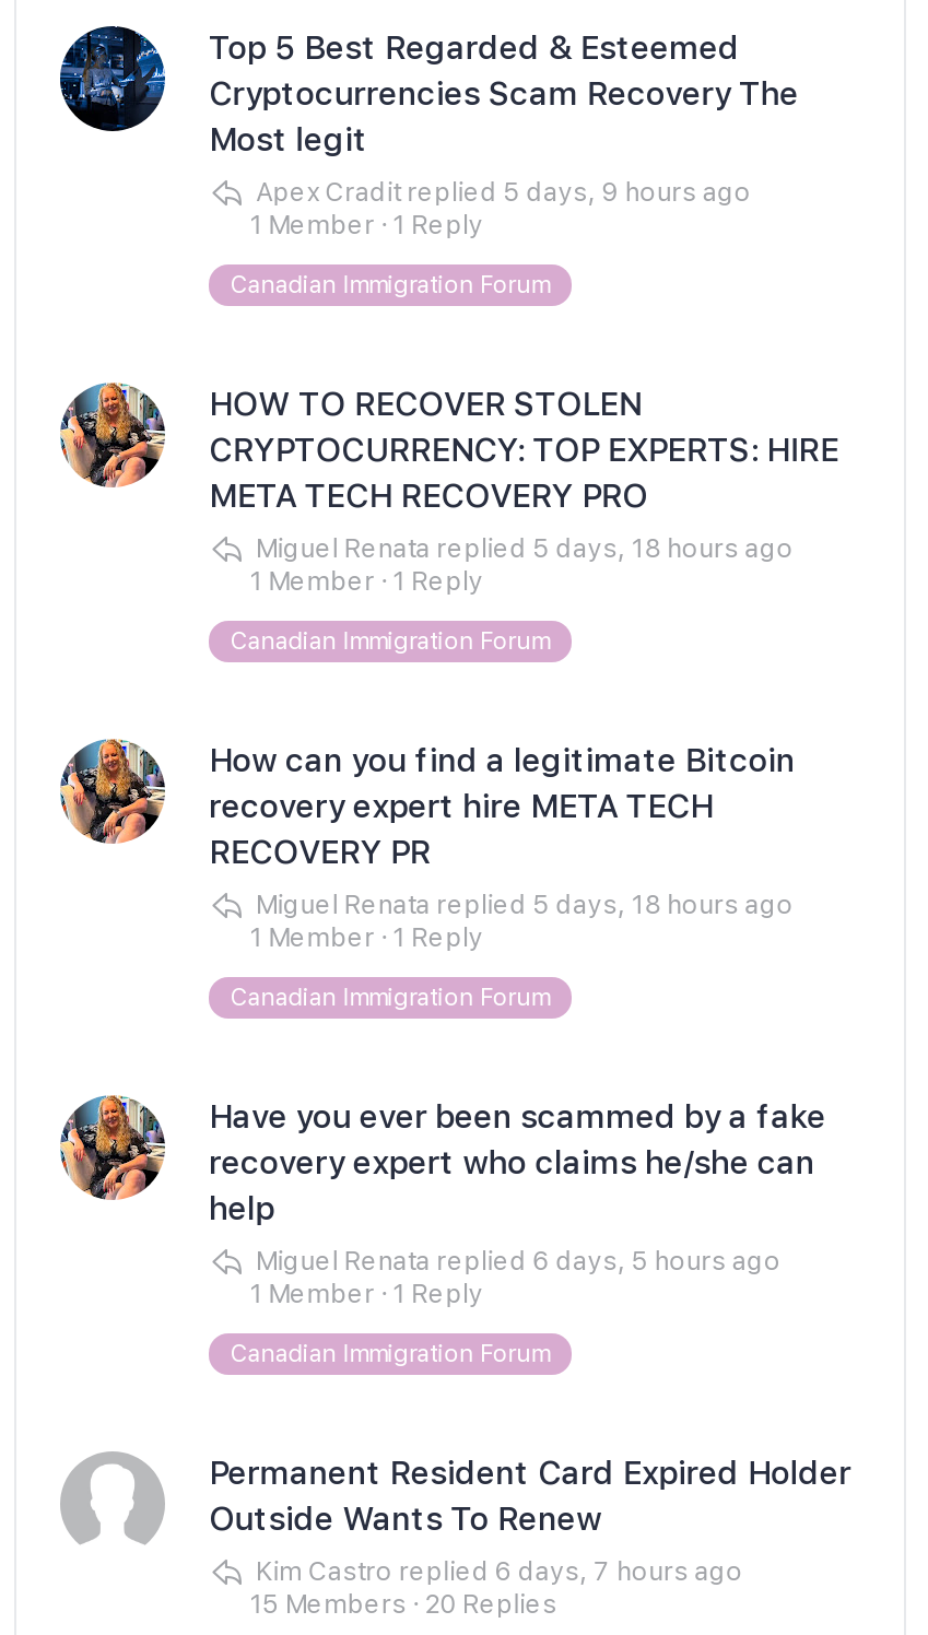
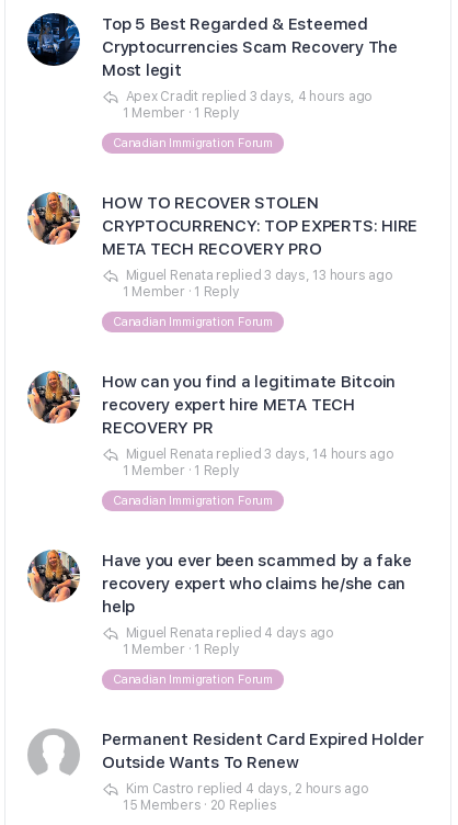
- Apex Cradit replied 5 days, 9 hours ago
+ Apex Cradit replied 3 days, 4 hours ago

- Miguel Renata replied 5 days, 18 hours ago
+ Miguel Renata replied 3 days, 13 hours ago

- Miguel Renata replied 5 days, 18 hours ago
+ Miguel Renata replied 3 days, 14 hours ago

- Miguel Renata replied 6 days, 5 hours ago
+ Miguel Renata replied 4 days ago

- Kim Castro replied 6 days, 7 hours ago
+ Kim Castro replied 4 days, 2 hours ago
